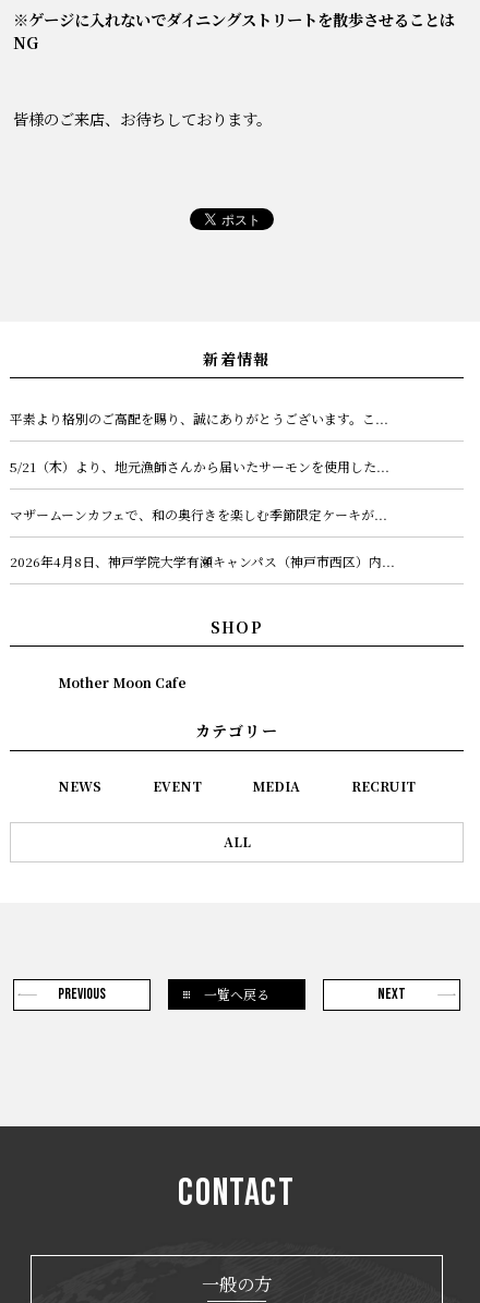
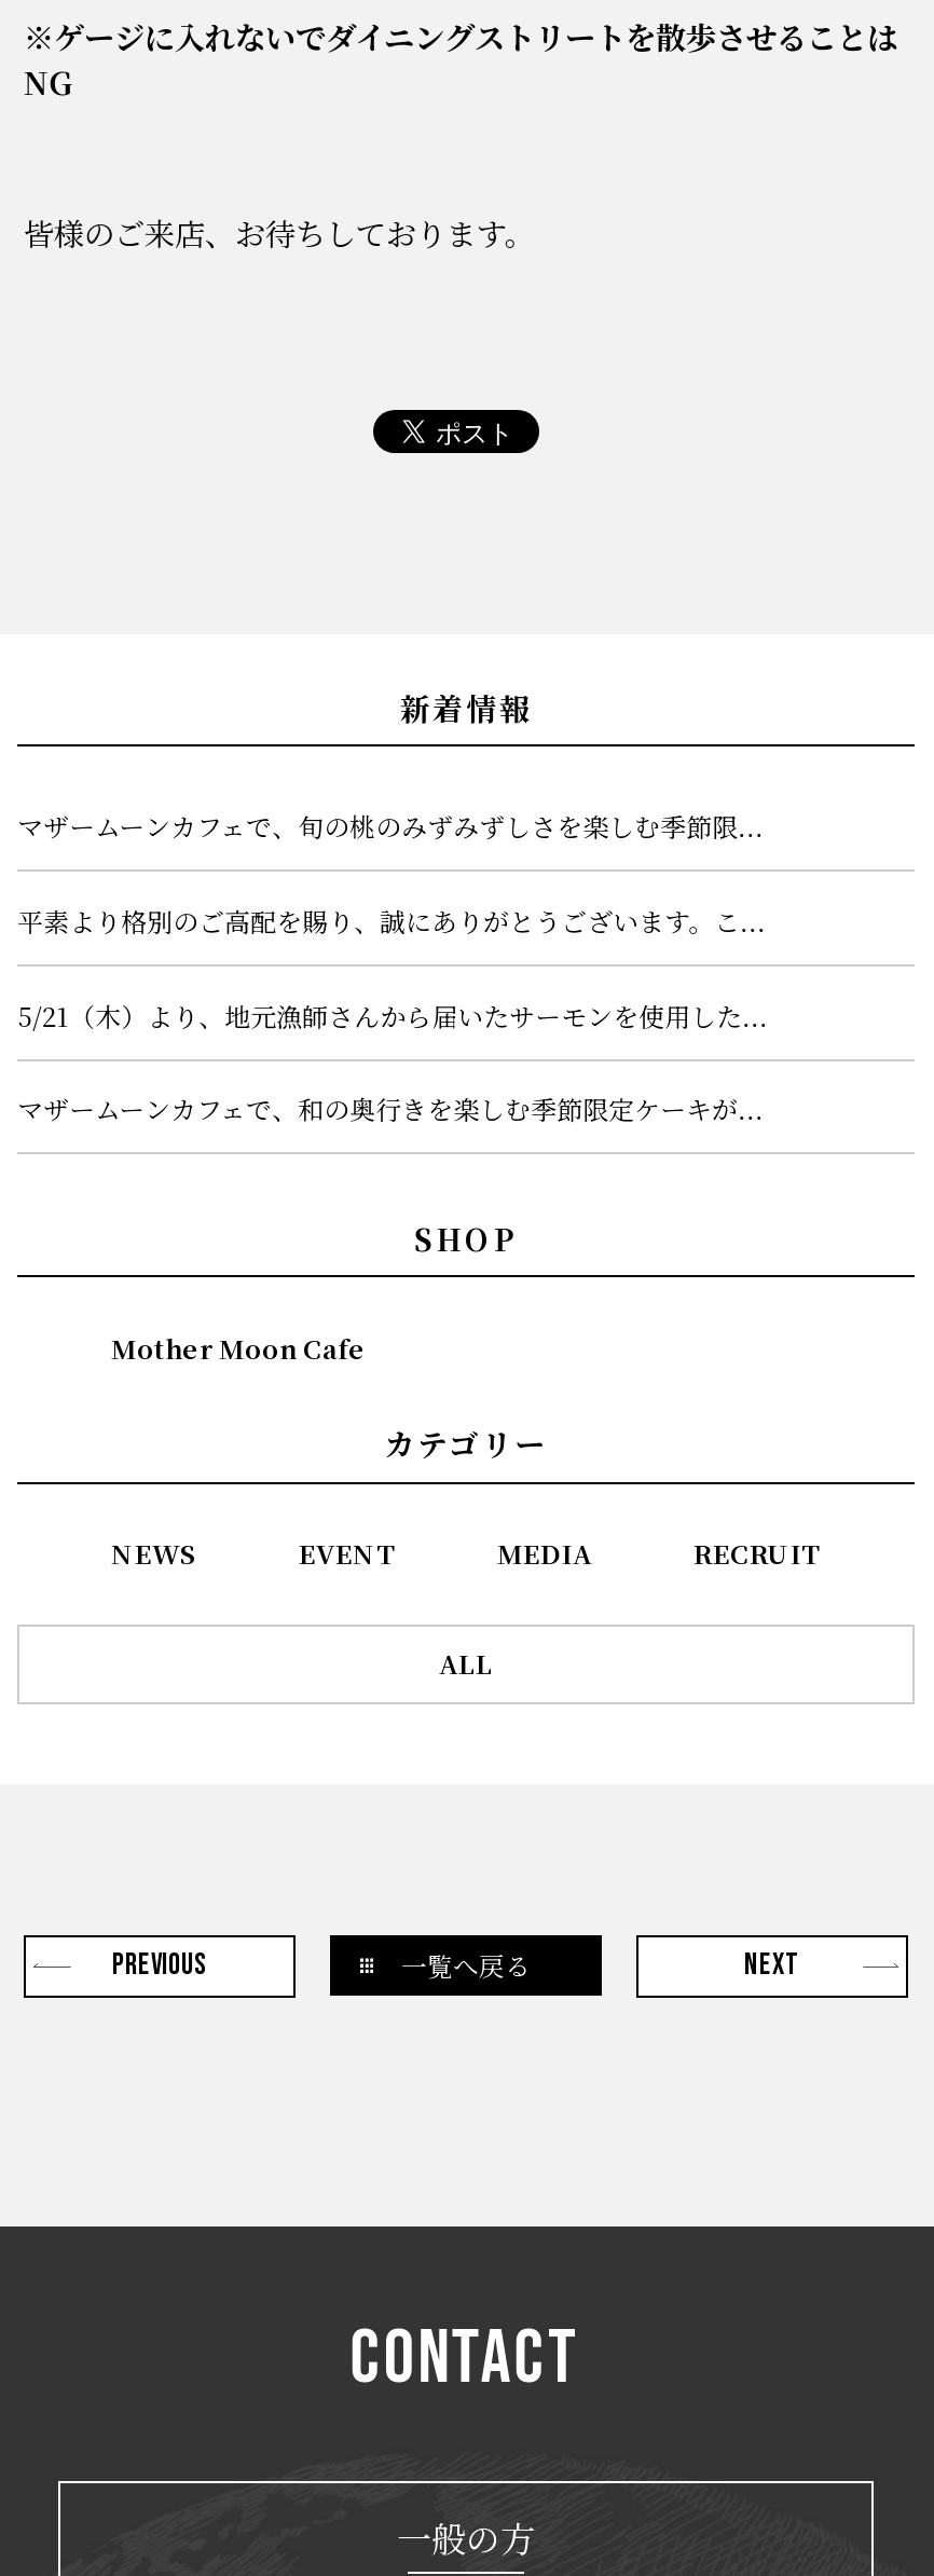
+ マザームーンカフェで、旬の桃のみずみずしさを楽しむ季節限...

moved down: 平素より格別のご高配を賜り、誠にありがとうございます。こ... | 5/21（木）より、地元漁師さんから届いたサーモンを使用した... | マザームーンカフェで、和の奥行きを楽しむ季節限定ケーキが...

- 2026年4月8日、神戸学院大学有瀬キャンパス（神戸市西区）内...
